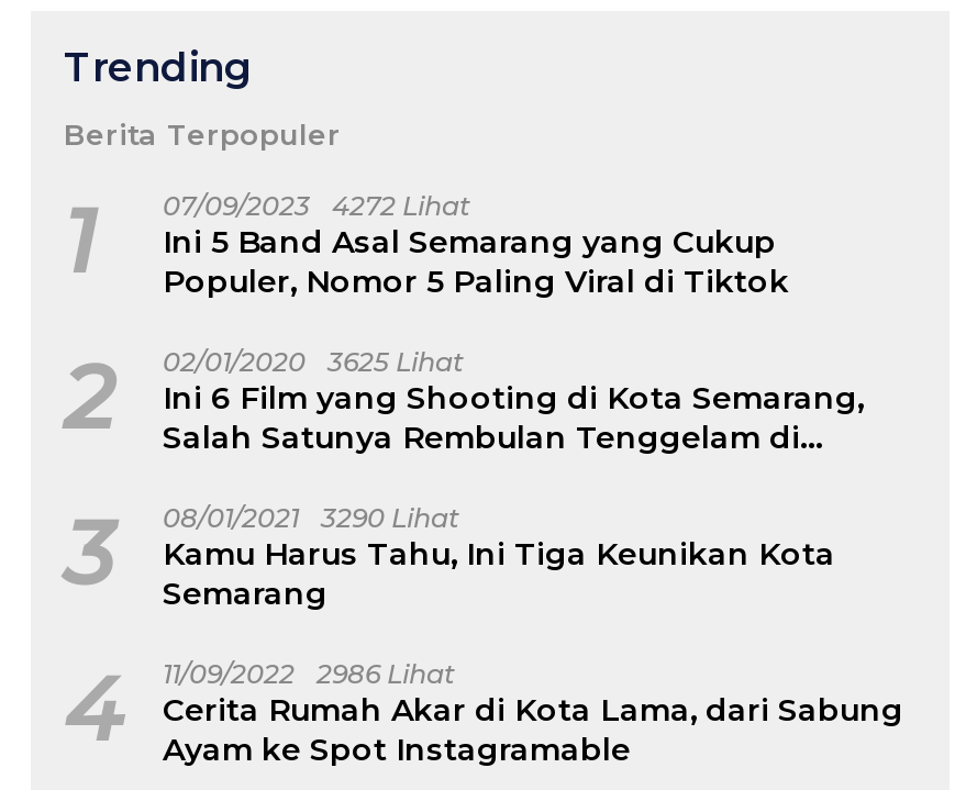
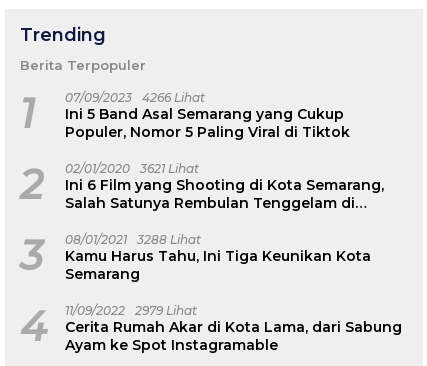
- 1 07/09/2023 Ini 5 Band Asal Semarang yang Cukup Populer, Nomor 5 Paling Viral di Tiktok 4272 Lihat
+ 1 07/09/2023 Ini 5 Band Asal Semarang yang Cukup Populer, Nomor 5 Paling Viral di Tiktok 4266 Lihat

- 2 02/01/2020 Ini 6 Film yang Shooting di Kota Semarang, Salah Satunya Rembulan Tenggelam di 3625 Lihat
+ 2 02/01/2020 Ini 6 Film yang Shooting di Kota Semarang, Salah Satunya Rembulan Tenggelam di 3621 Lihat

- 3 08/01/2021 Kamu Harus Tahu, Ini Tiga Keunikan Kota Semarang 3290 Lihat
+ 3 08/01/2021 Kamu Harus Tahu, Ini Tiga Keunikan Kota Semarang 3288 Lihat

- 4 11/09/2022 Cerita Rumah Akar di Kota Lama, dari Sabung Ayam ke Spot Instagramable 2986 Lihat
+ 4 11/09/2022 Cerita Rumah Akar di Kota Lama, dari Sabung Ayam ke Spot Instagramable 2979 Lihat
